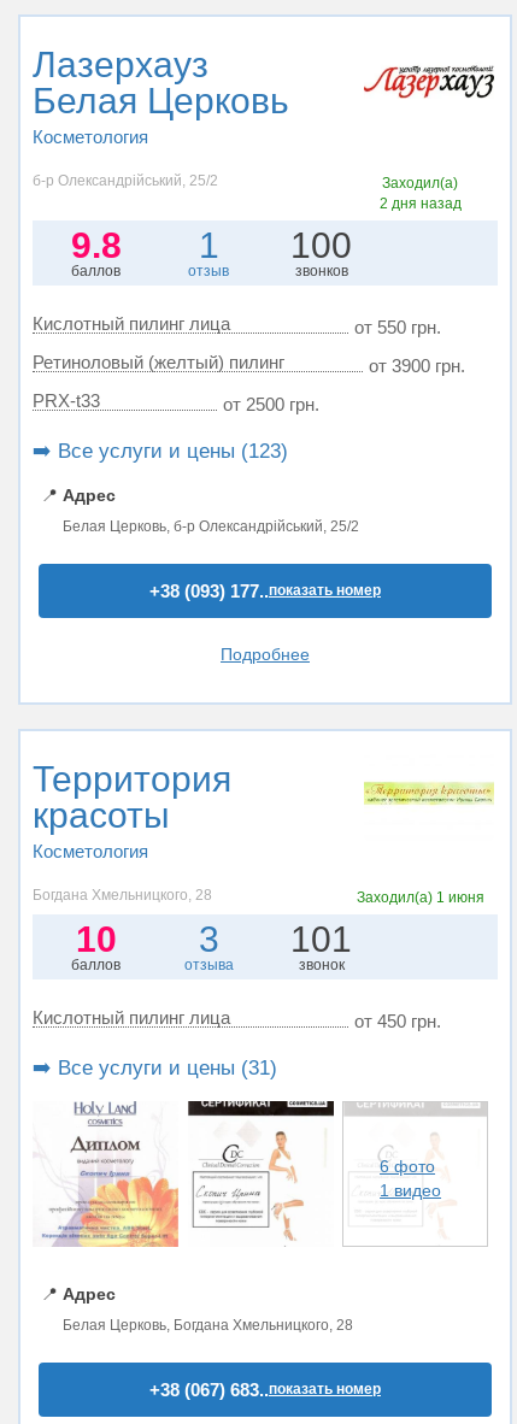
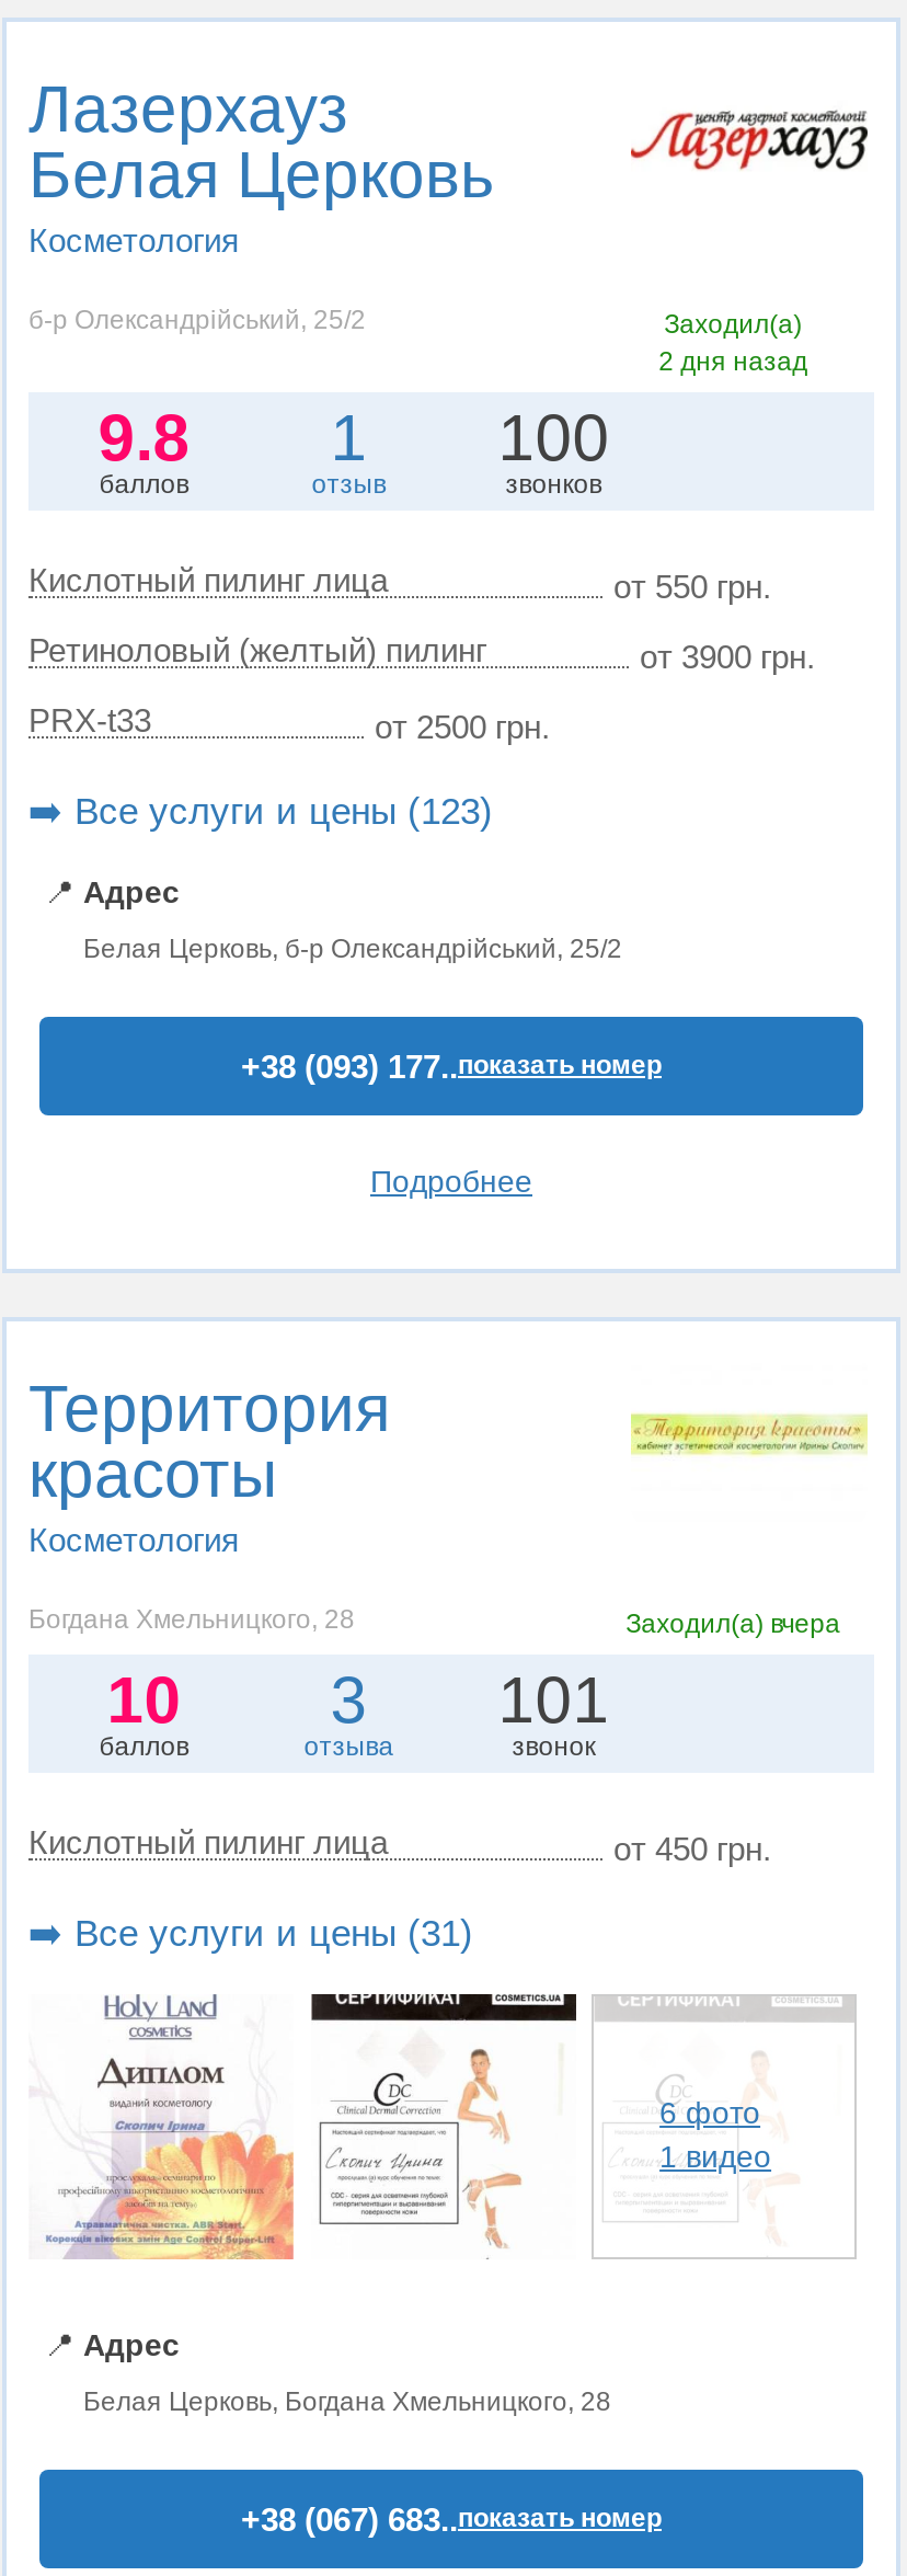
- Заходил(а) 1 июня
+ Заходил(а) вчера
